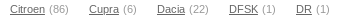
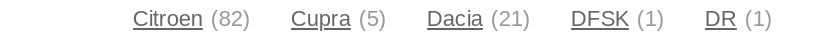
- Citroen (86)
+ Citroen (82)

- Cupra (6)
+ Cupra (5)

- Dacia (22)
+ Dacia (21)
